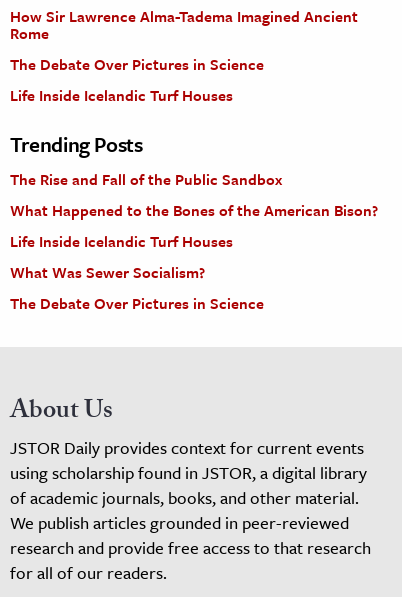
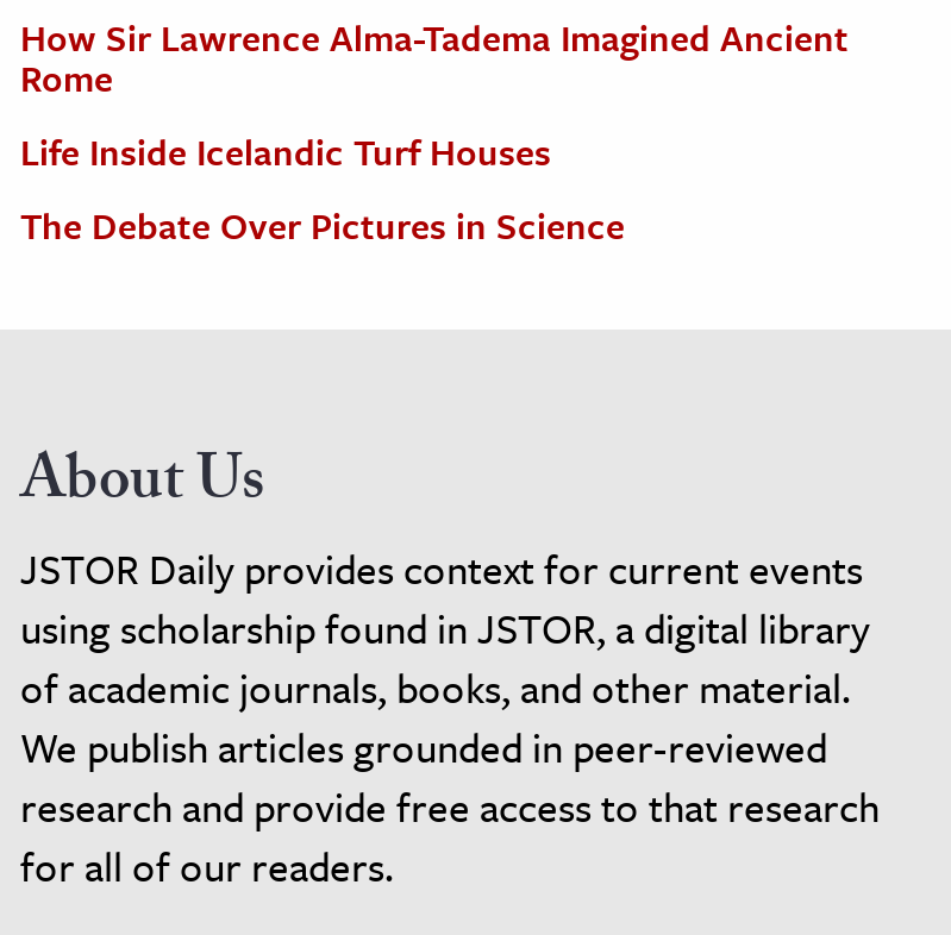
- The Debate Over Pictures in Science

- Trending Posts
- The Rise and Fall of the Public Sandbox
- What Happened to the Bones of the American Bison?
- Life Inside Icelandic Turf Houses
- What Was Sewer Socialism?
